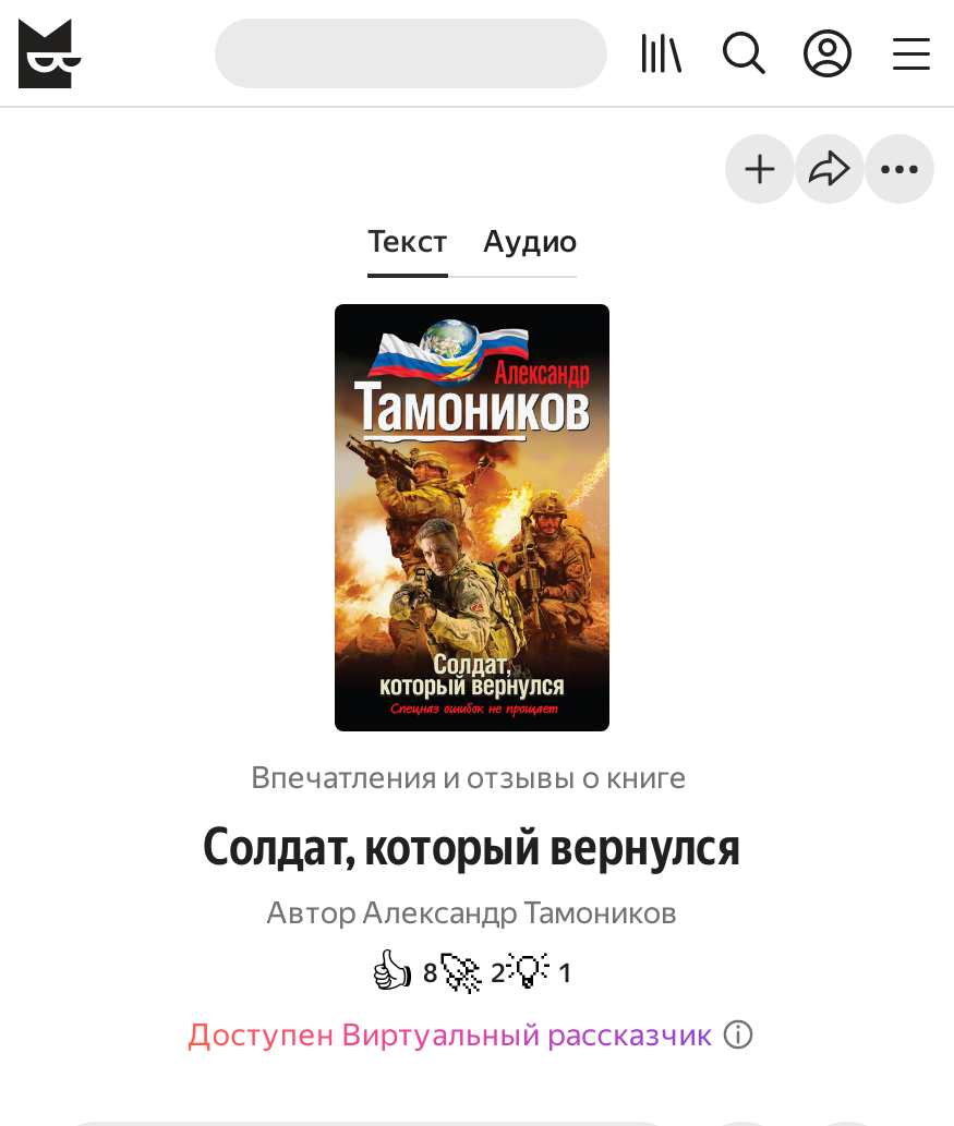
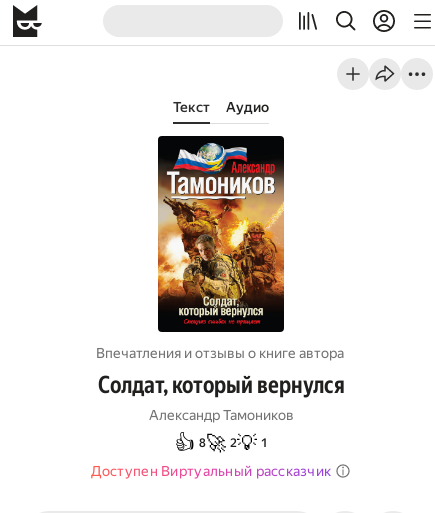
- Впечатления и отзывы о книге
+ Впечатления и отзывы о книге автора

- Автор Александр Тамоников
+ Александр Тамоников
